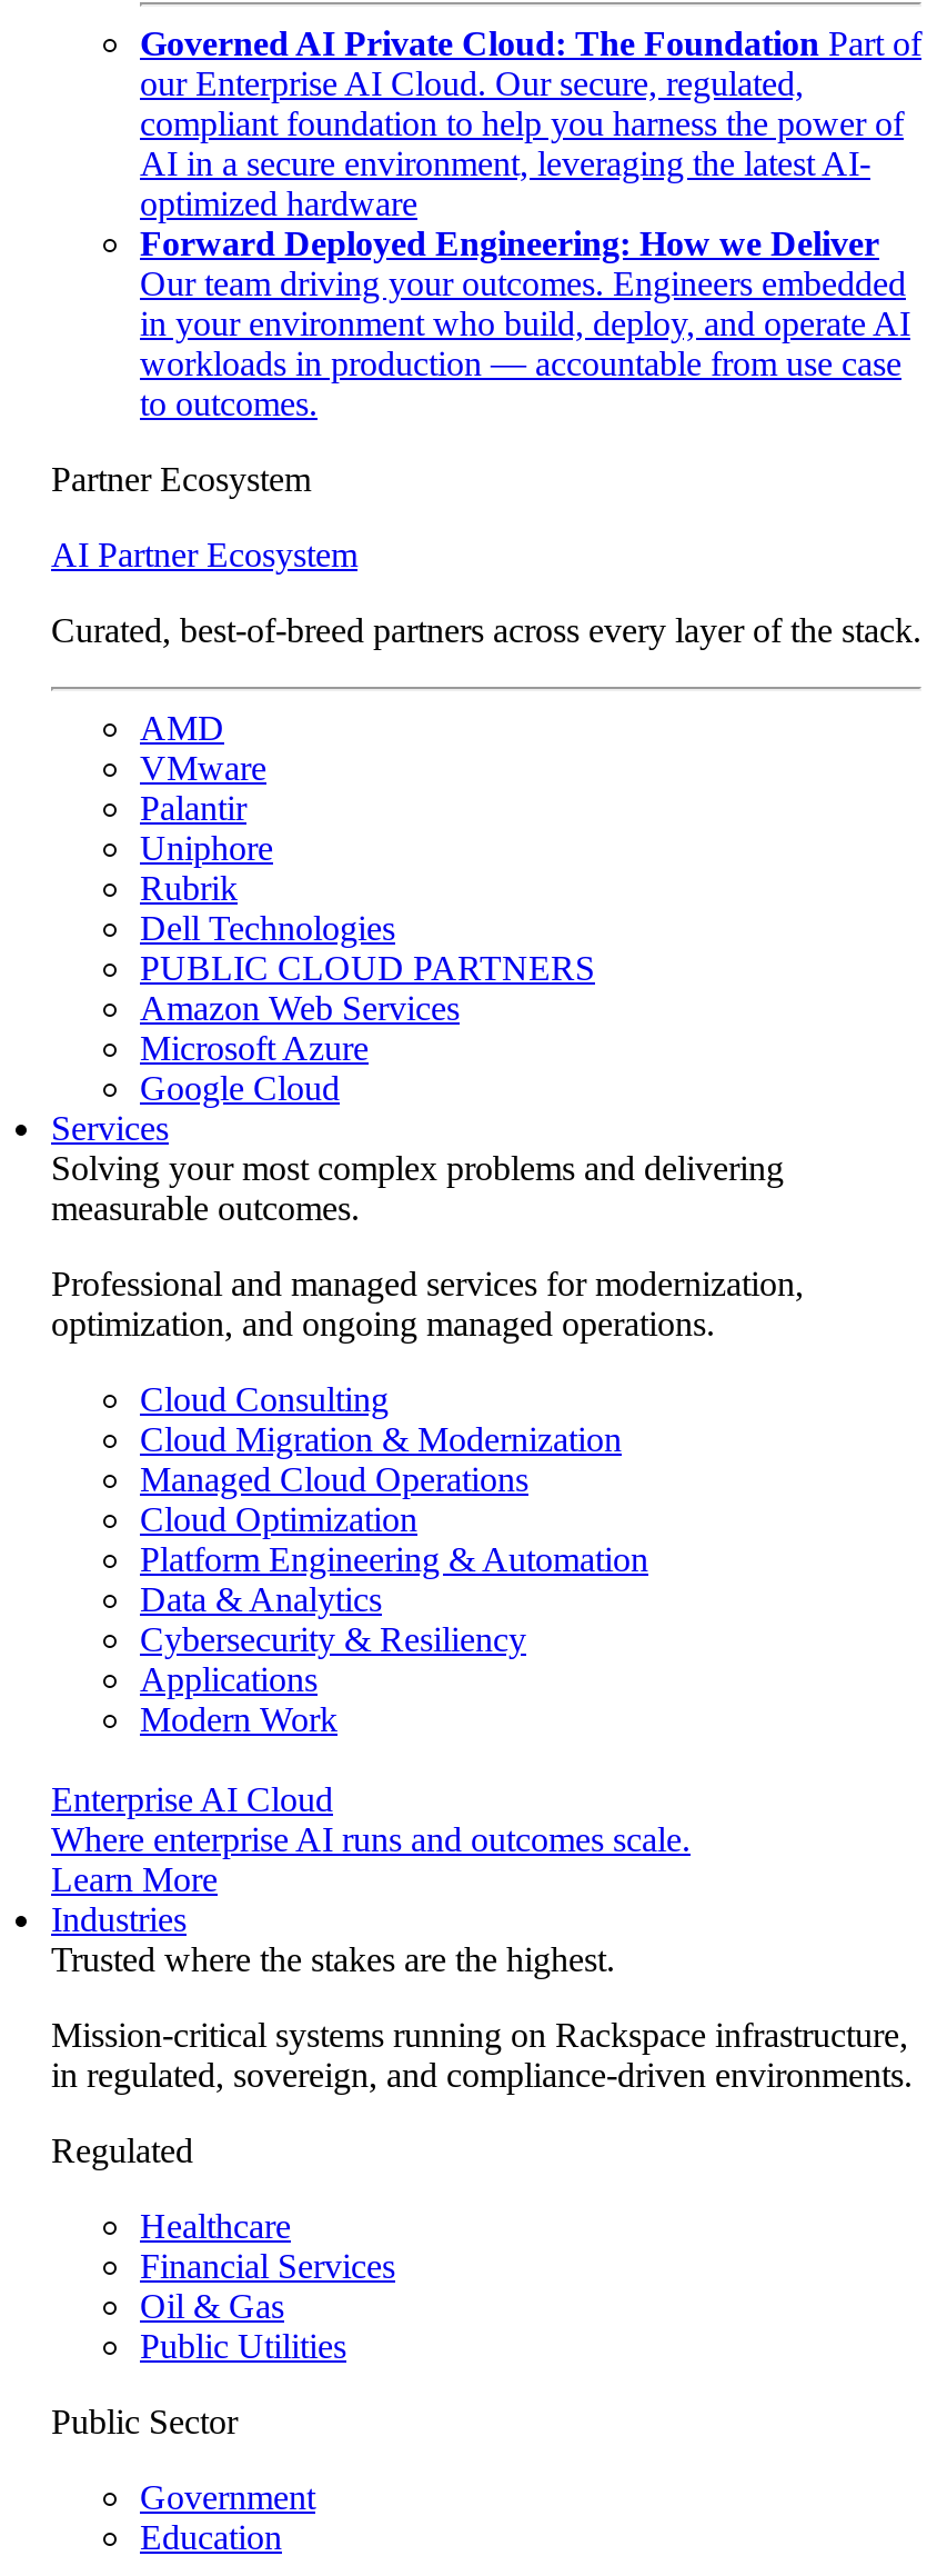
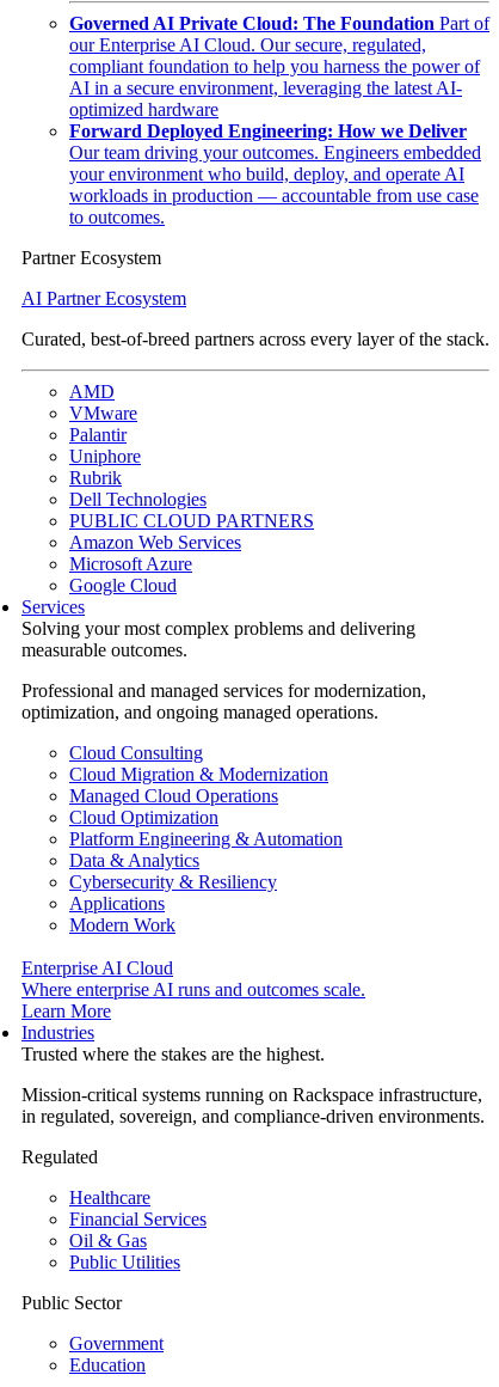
- in your environment who build, deploy, and operate AI
+ your environment who build, deploy, and operate AI
